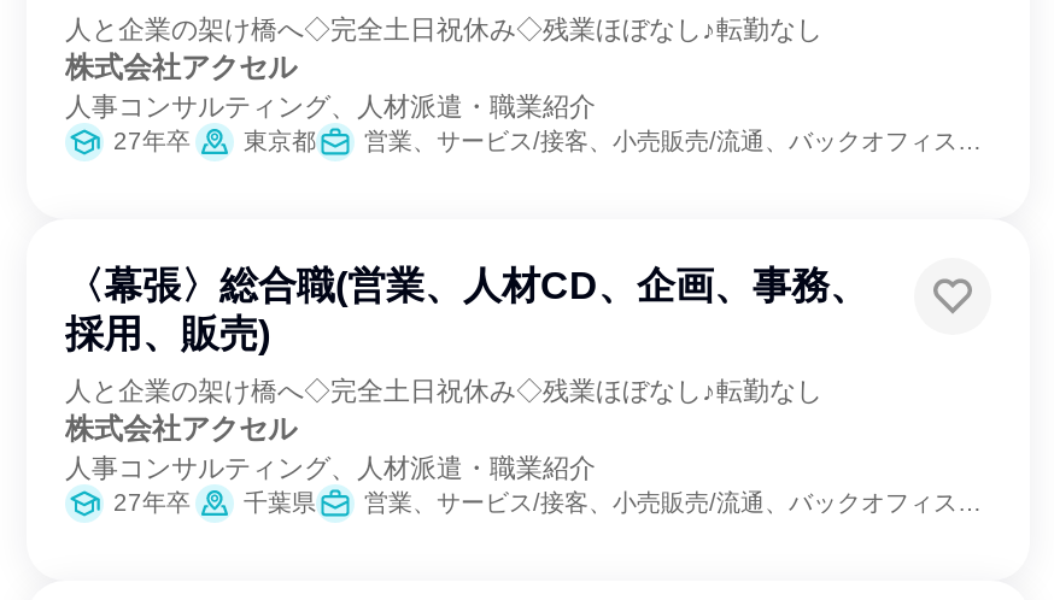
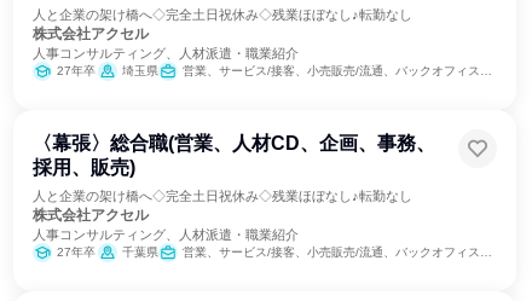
- 東京都
+ 埼玉県
